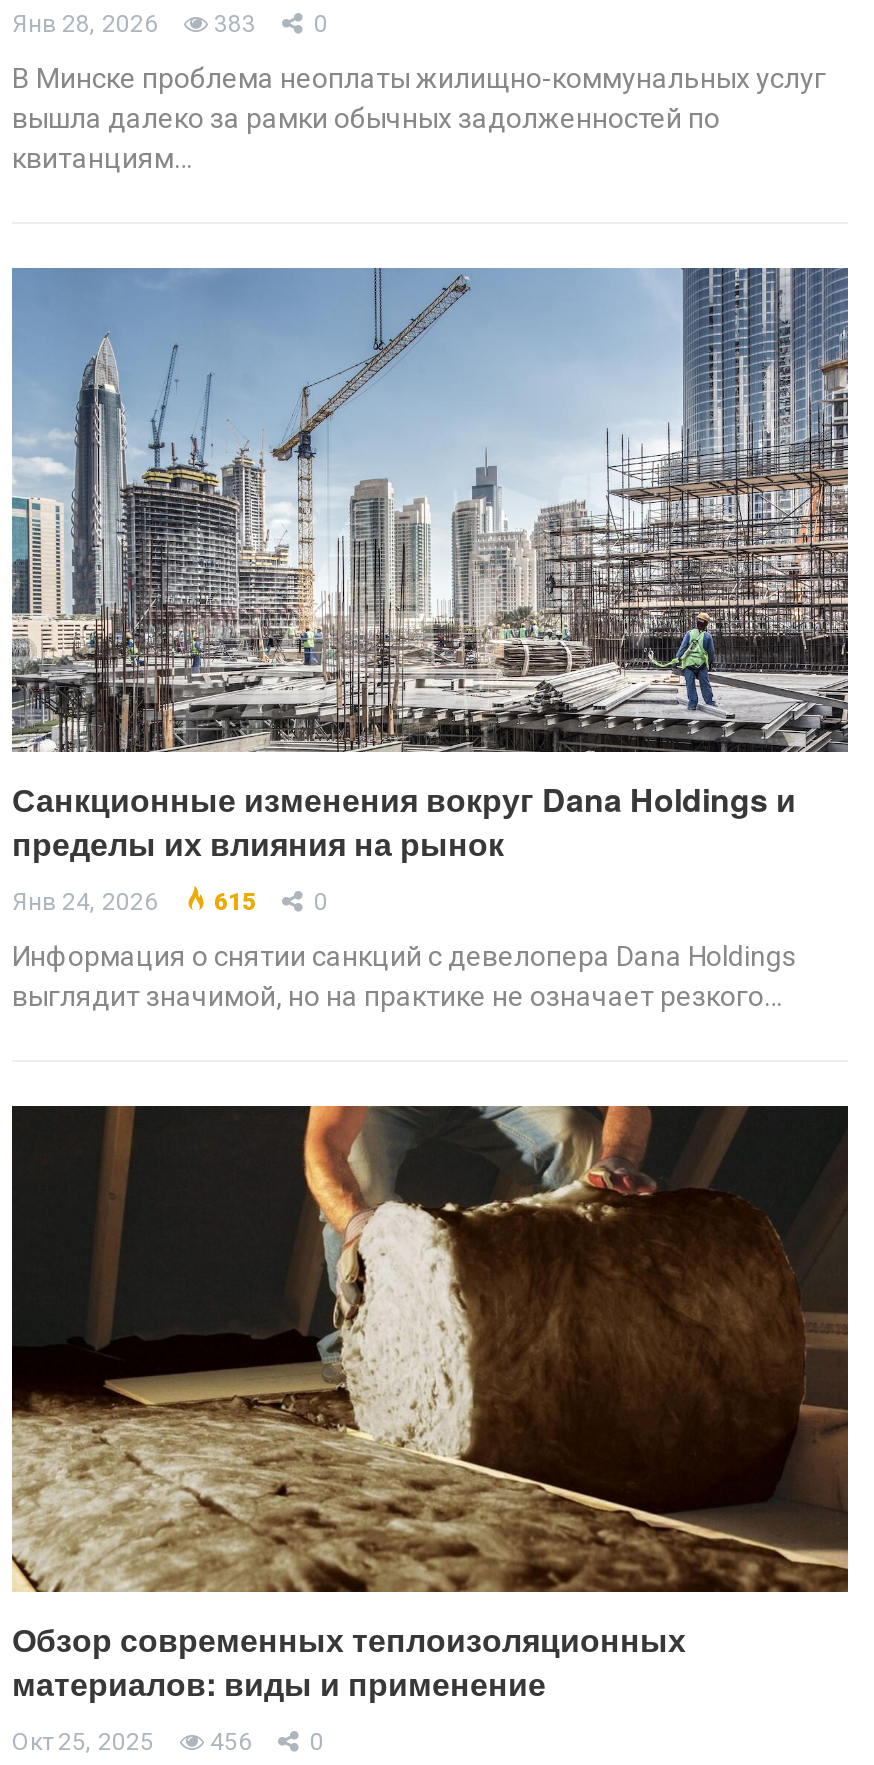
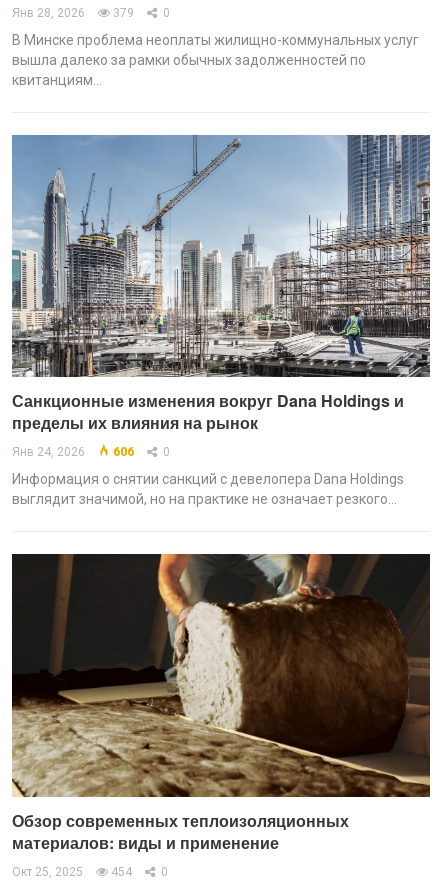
- Янв 28, 2026 383 0
+ Янв 28, 2026 379 0

- Янв 24, 2026 615 0
+ Янв 24, 2026 606 0

- Окт 25, 2025 456 0
+ Окт 25, 2025 454 0
